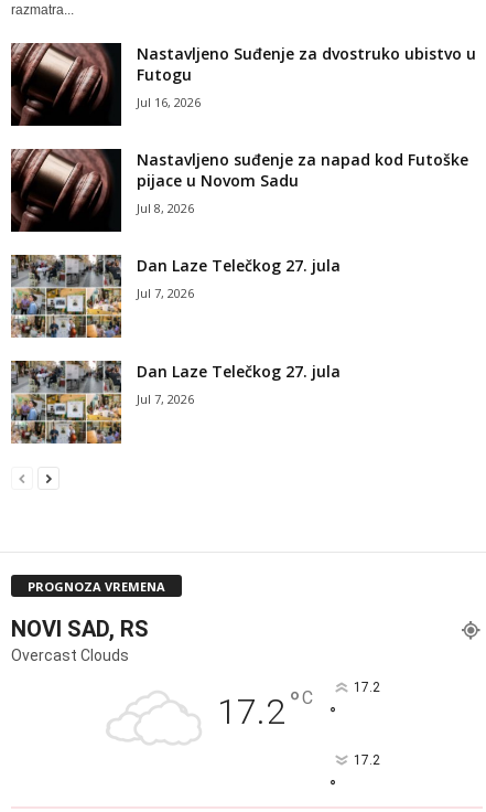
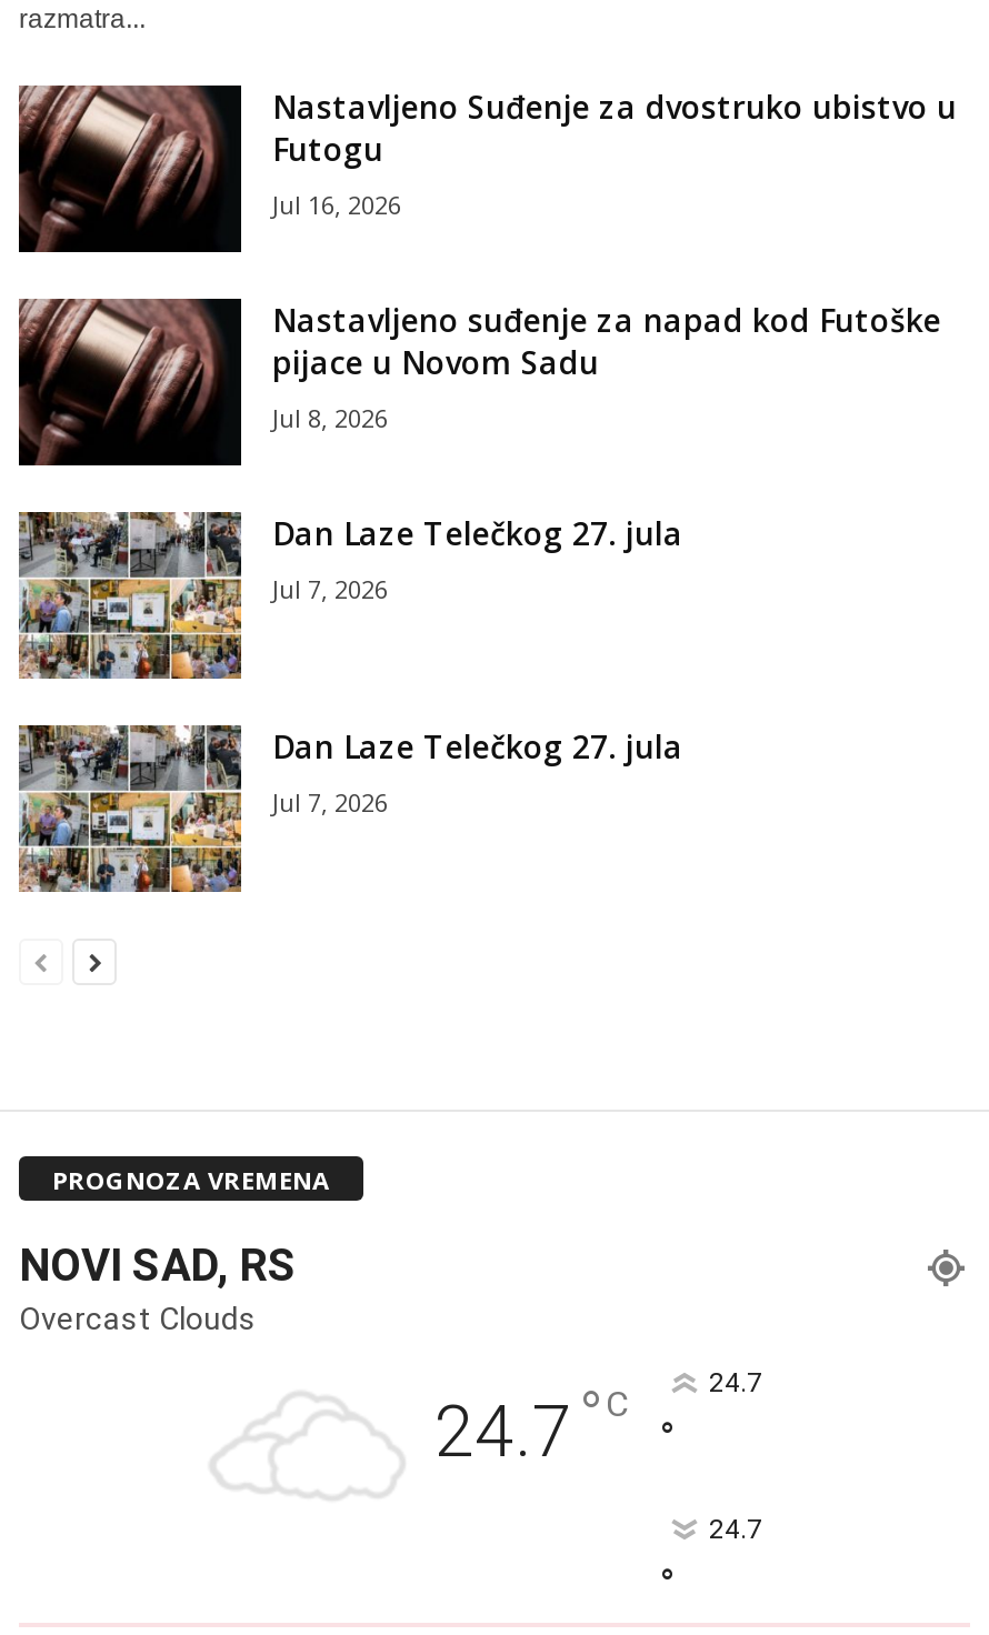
- 17.2 °C
+ 24.7 °C

- 17.2
+ 24.7

- 17.2
+ 24.7
